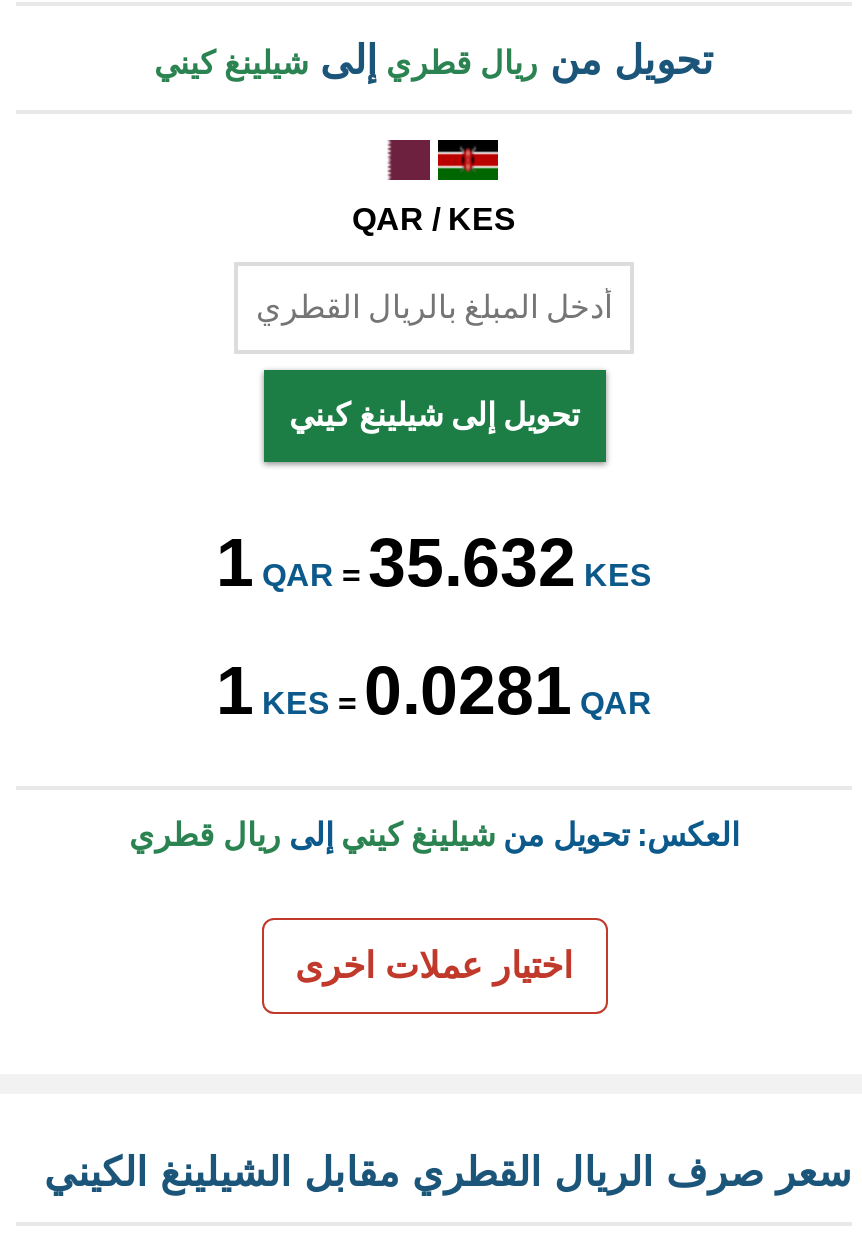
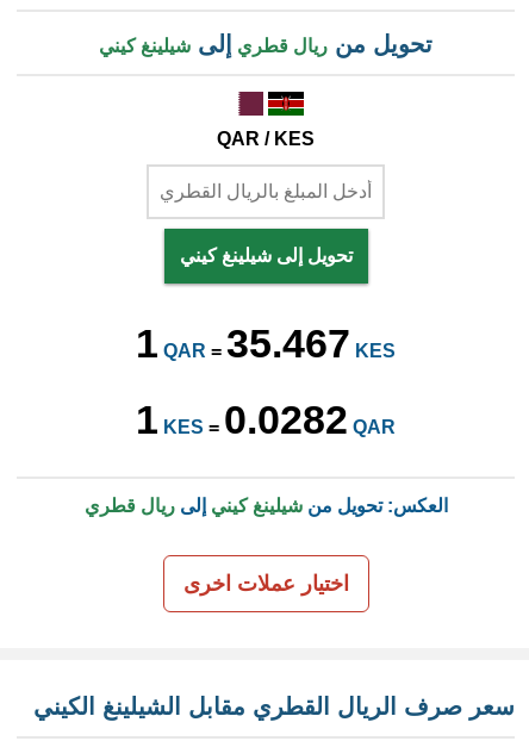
- 1 QAR=35.632 KES
+ 1 QAR=35.467 KES

- 1 KES=0.0281 QAR
+ 1 KES=0.0282 QAR
